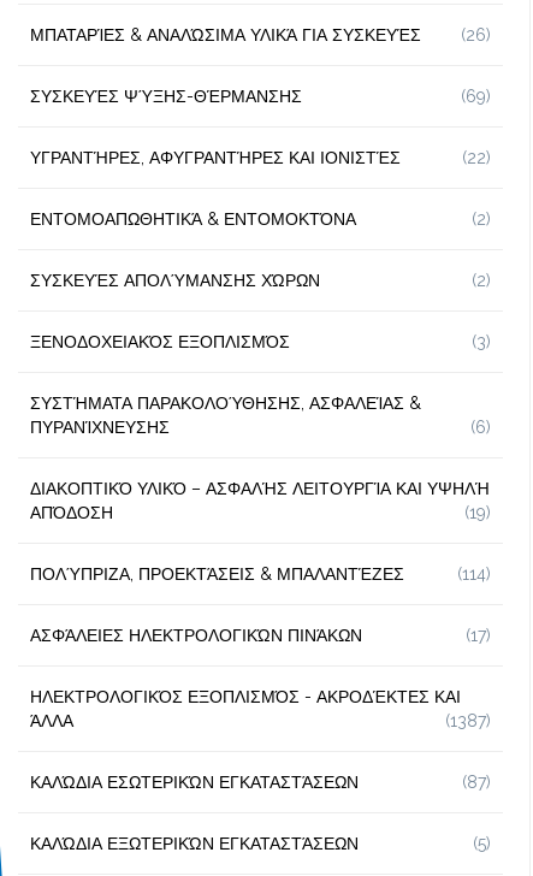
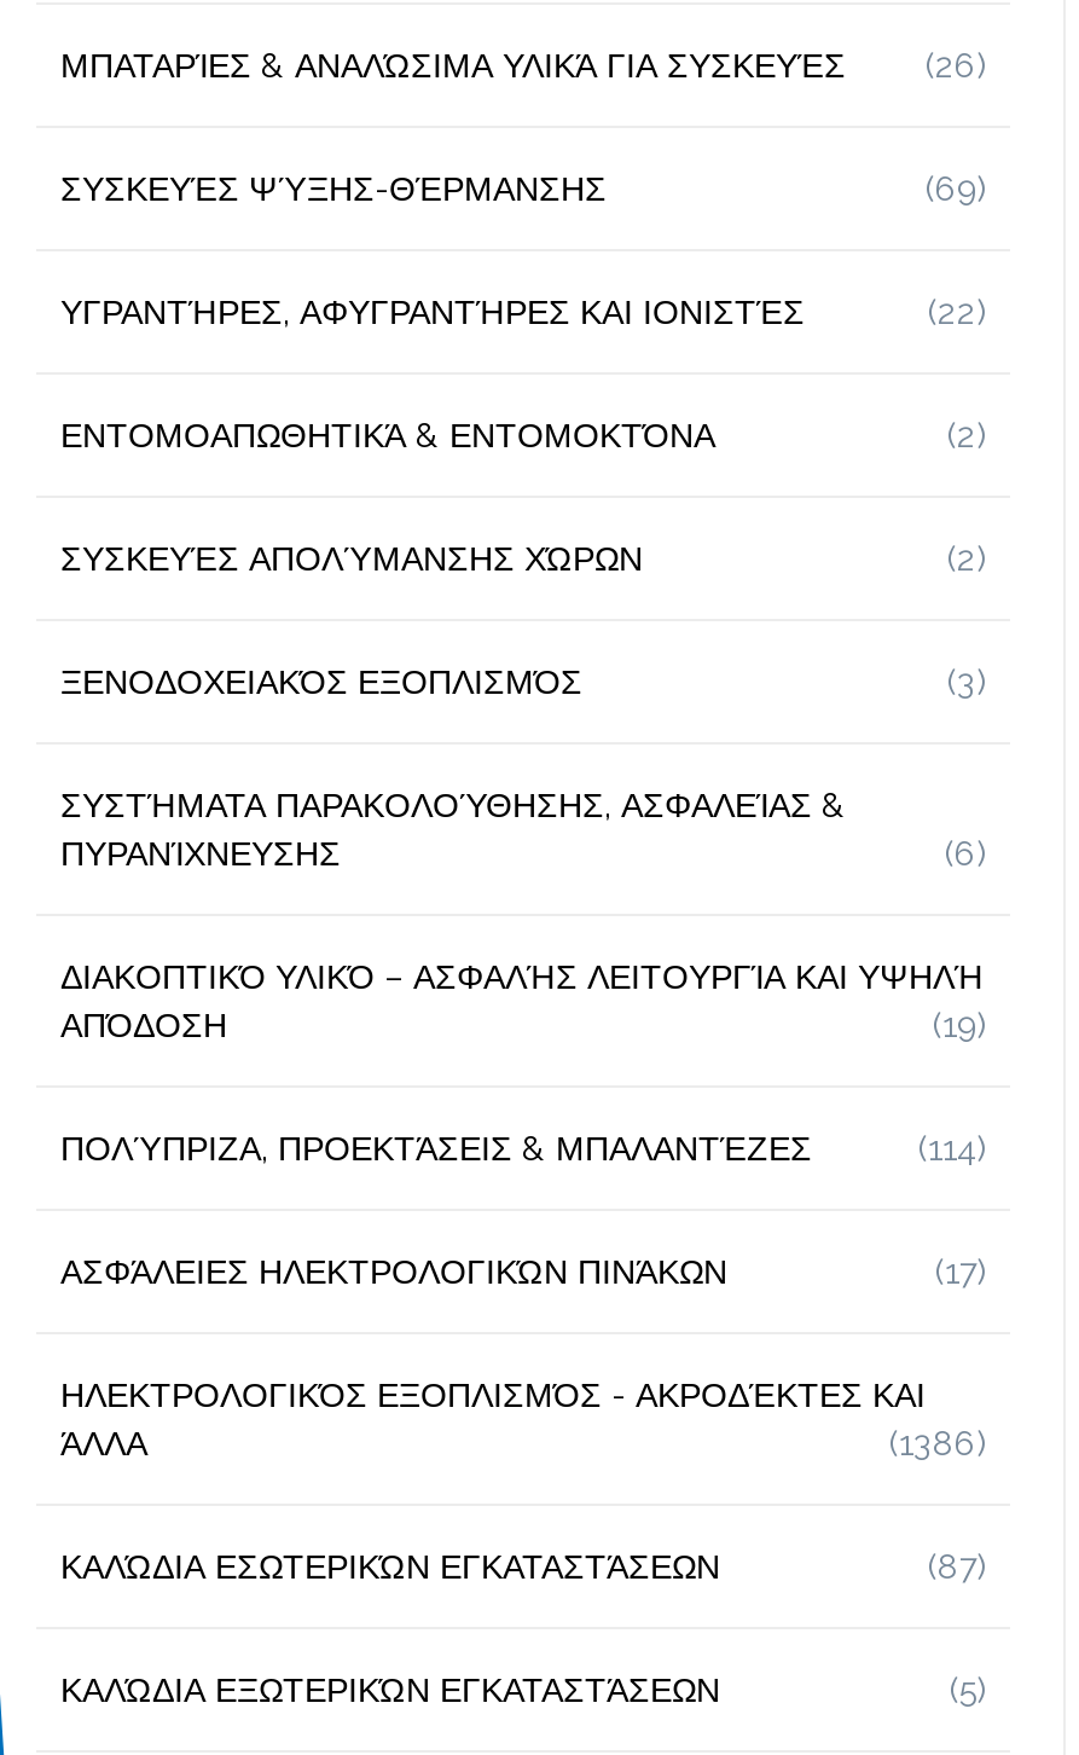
- (1387)
+ (1386)
